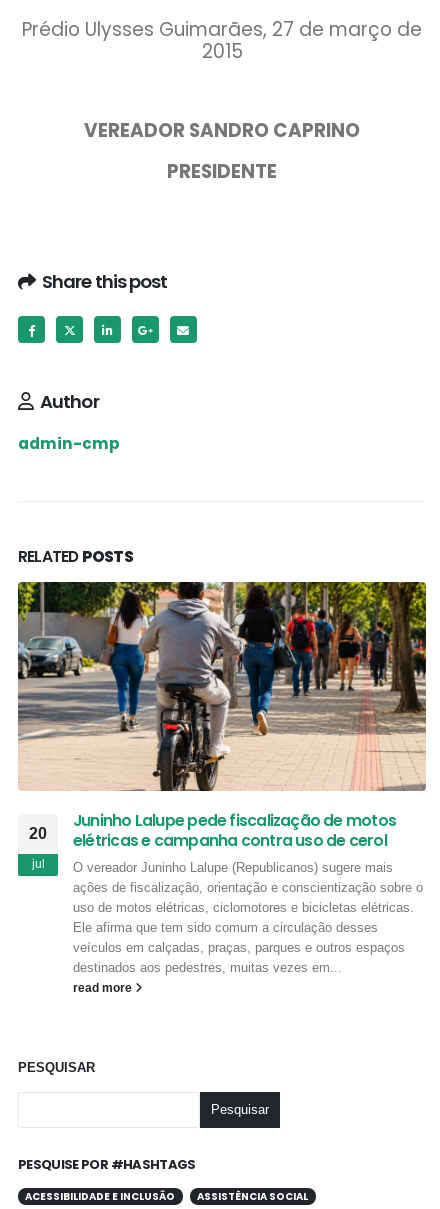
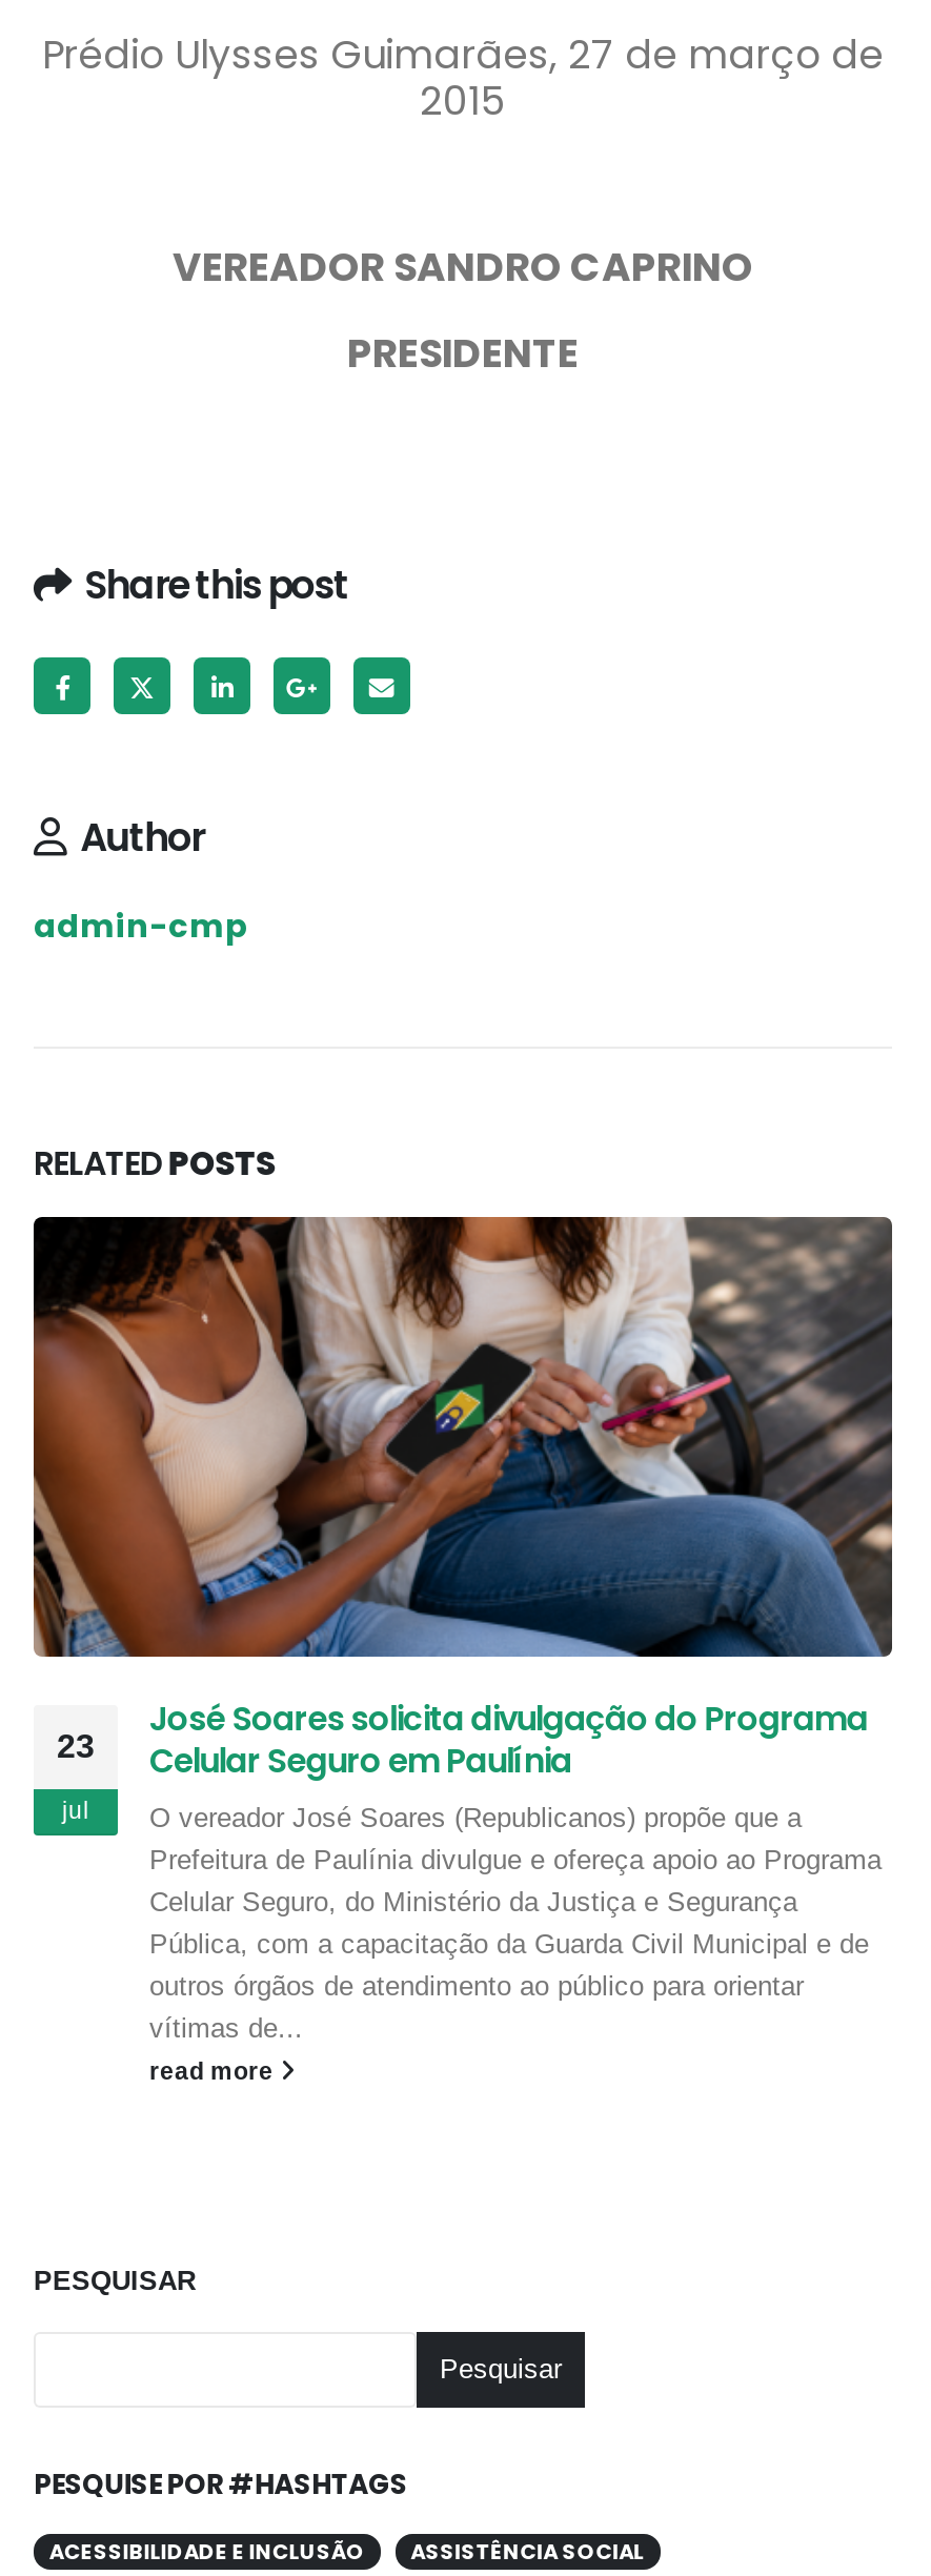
- [image]
- Juninho Lalupe pede fiscalização de motos
- elétricas e campanha contra uso de cerol
- O vereador Juninho Lalupe (Republicanos) sugere mais
- ações de fiscalização, orientação e conscientização sobre o
- uso de motos elétricas, ciclomotores e bicicletas elétricas.
- Ele afirma que tem sido comum a circulação desses
- veículos em calçadas, praças, parques e outros espaços
- destinados aos pedestres, muitas vezes em...
+ [image]
+ José Soares solicita divulgação do Programa
+ Celular Seguro em Paulínia
+ O vereador José Soares (Republicanos) propõe que a
+ Prefeitura de Paulínia divulgue e ofereça apoio ao Programa
+ Celular Seguro, do Ministério da Justiça e Segurança
+ Pública, com a capacitação da Guarda Civil Municipal e de
+ outros órgãos de atendimento ao público para orientar
+ vítimas de...

- 20
+ 23
